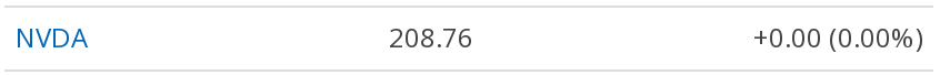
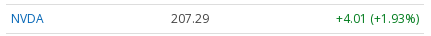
- 208.76
+ 207.29

- +0.00 (0.00%)
+ +4.01 (+1.93%)
